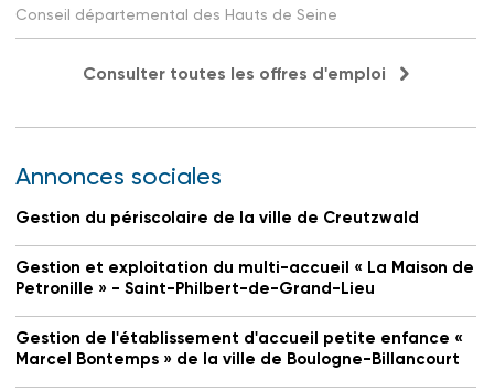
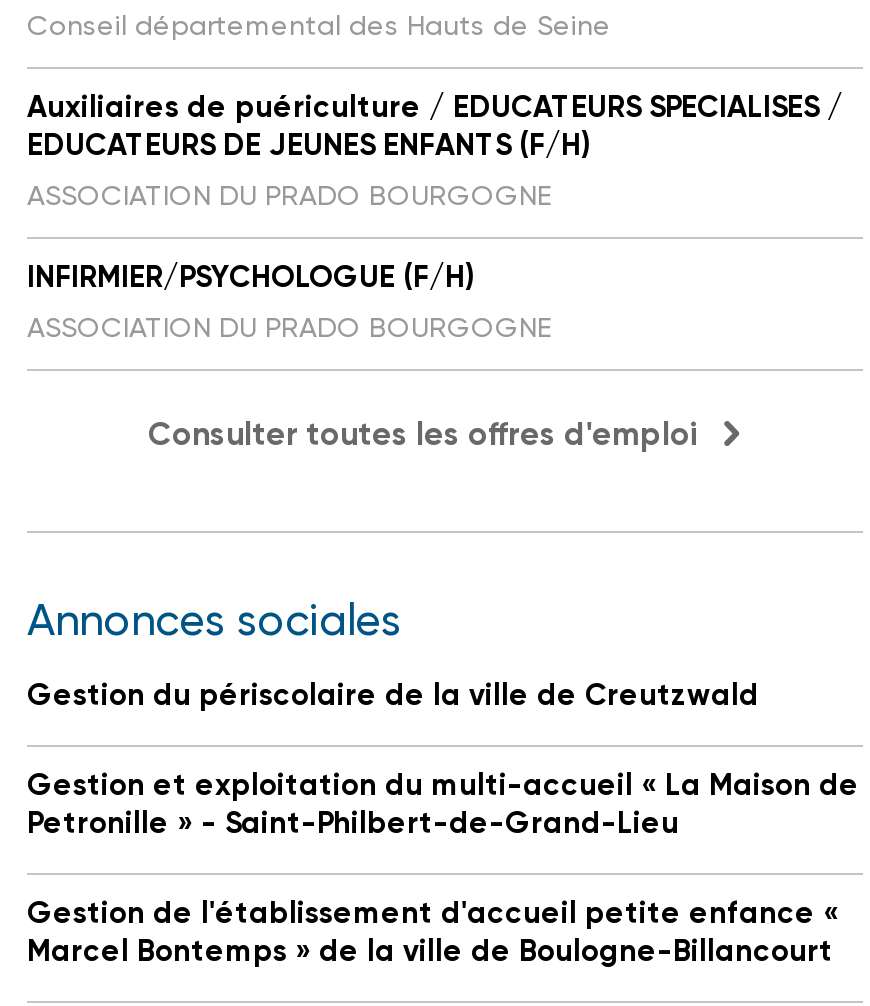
+ Auxiliaires de puériculture / EDUCATEURS SPECIALISES /
+ EDUCATEURS DE JEUNES ENFANTS (F/H)
+ ASSOCIATION DU PRADO BOURGOGNE
+ INFIRMIER/PSYCHOLOGUE (F/H)
+ ASSOCIATION DU PRADO BOURGOGNE
